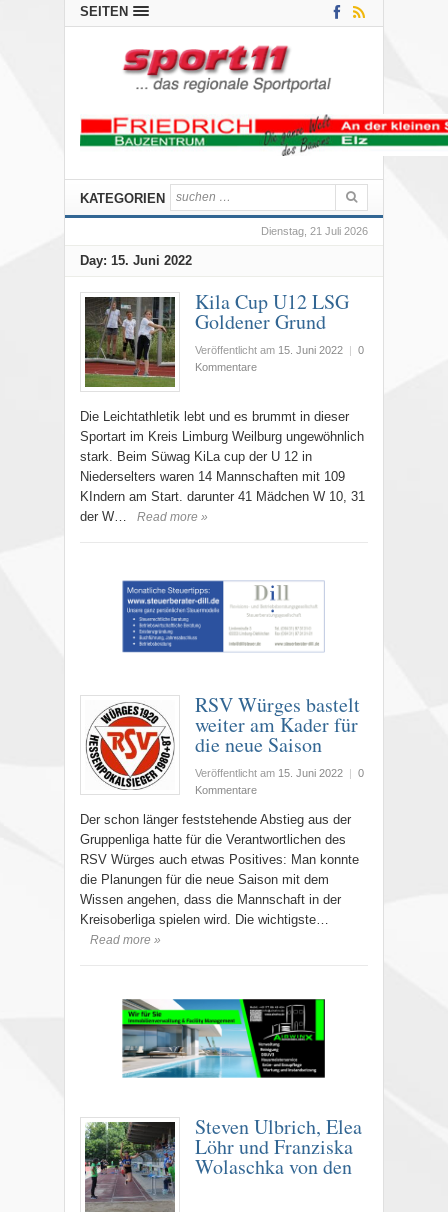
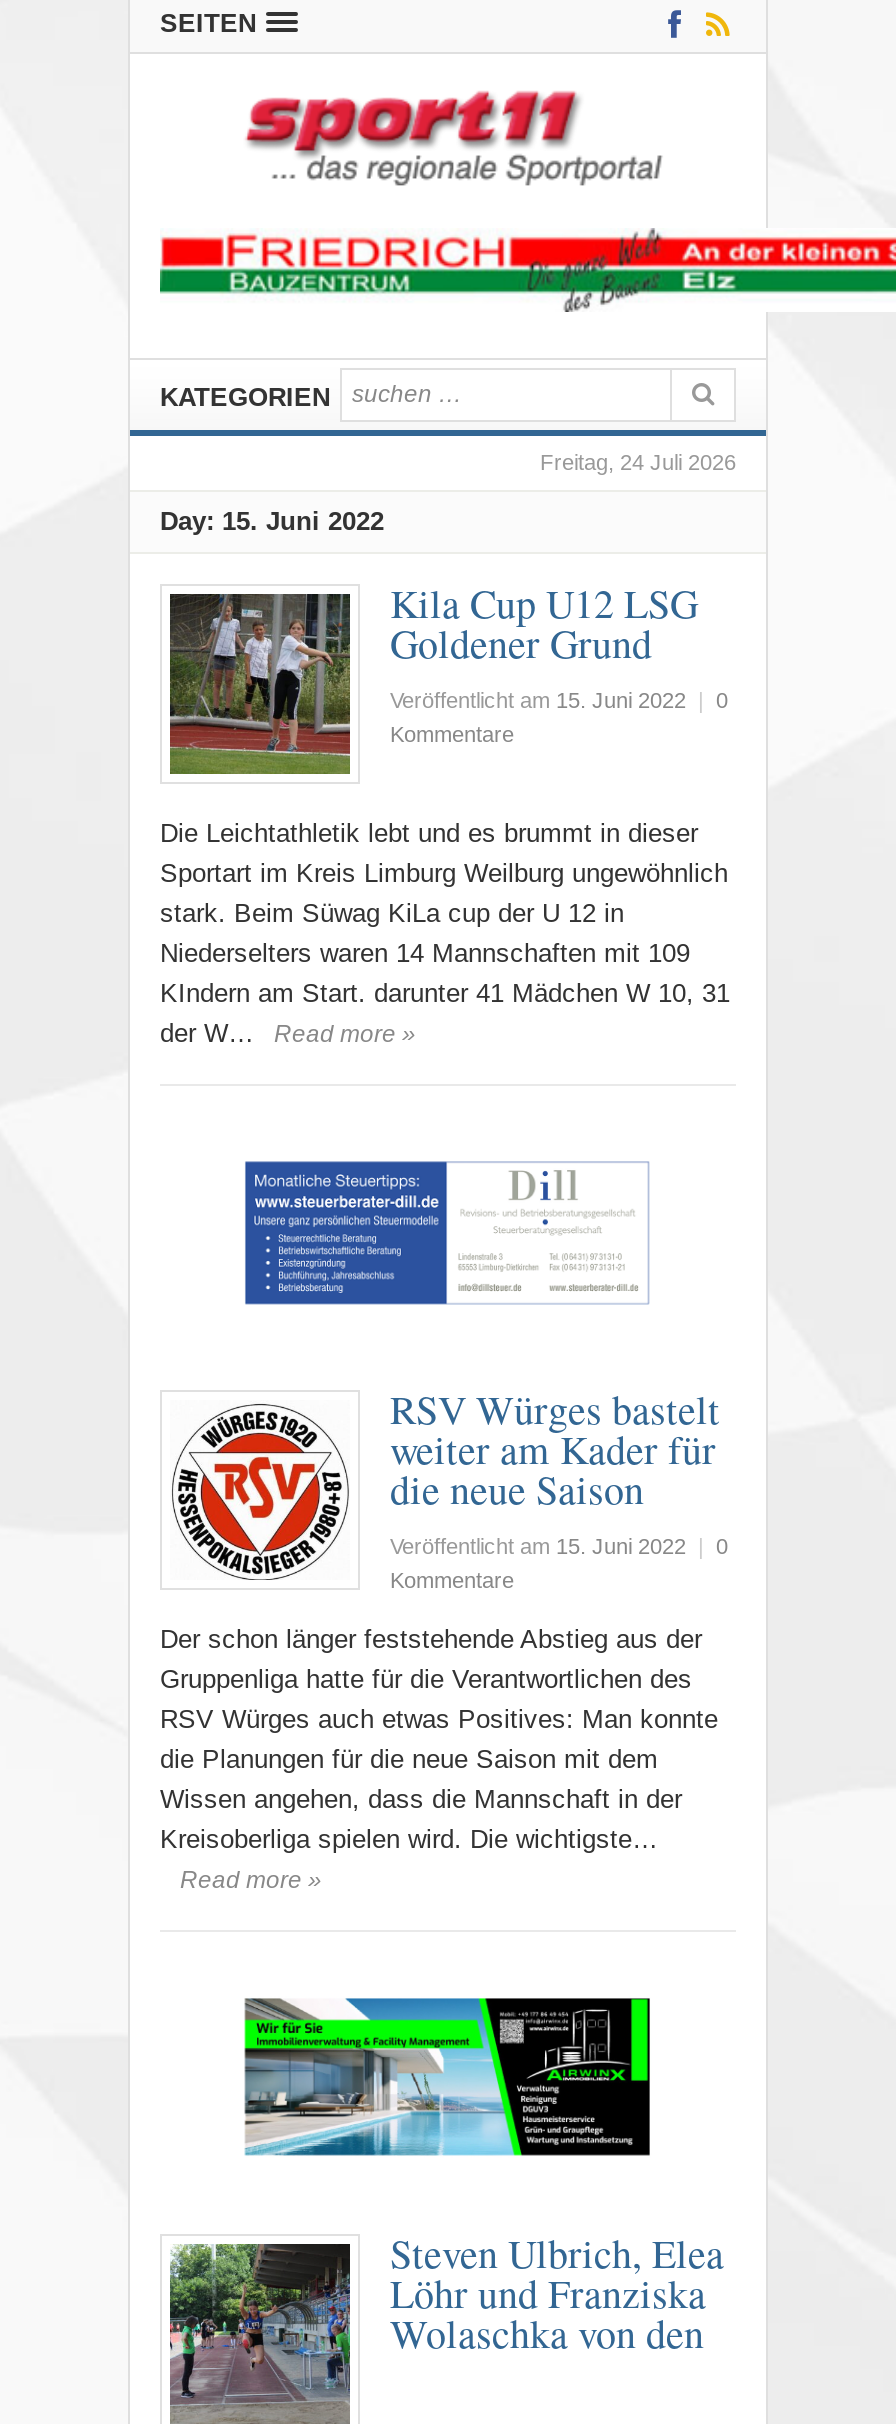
- Dienstag, 21 Juli 2026
+ Freitag, 24 Juli 2026
